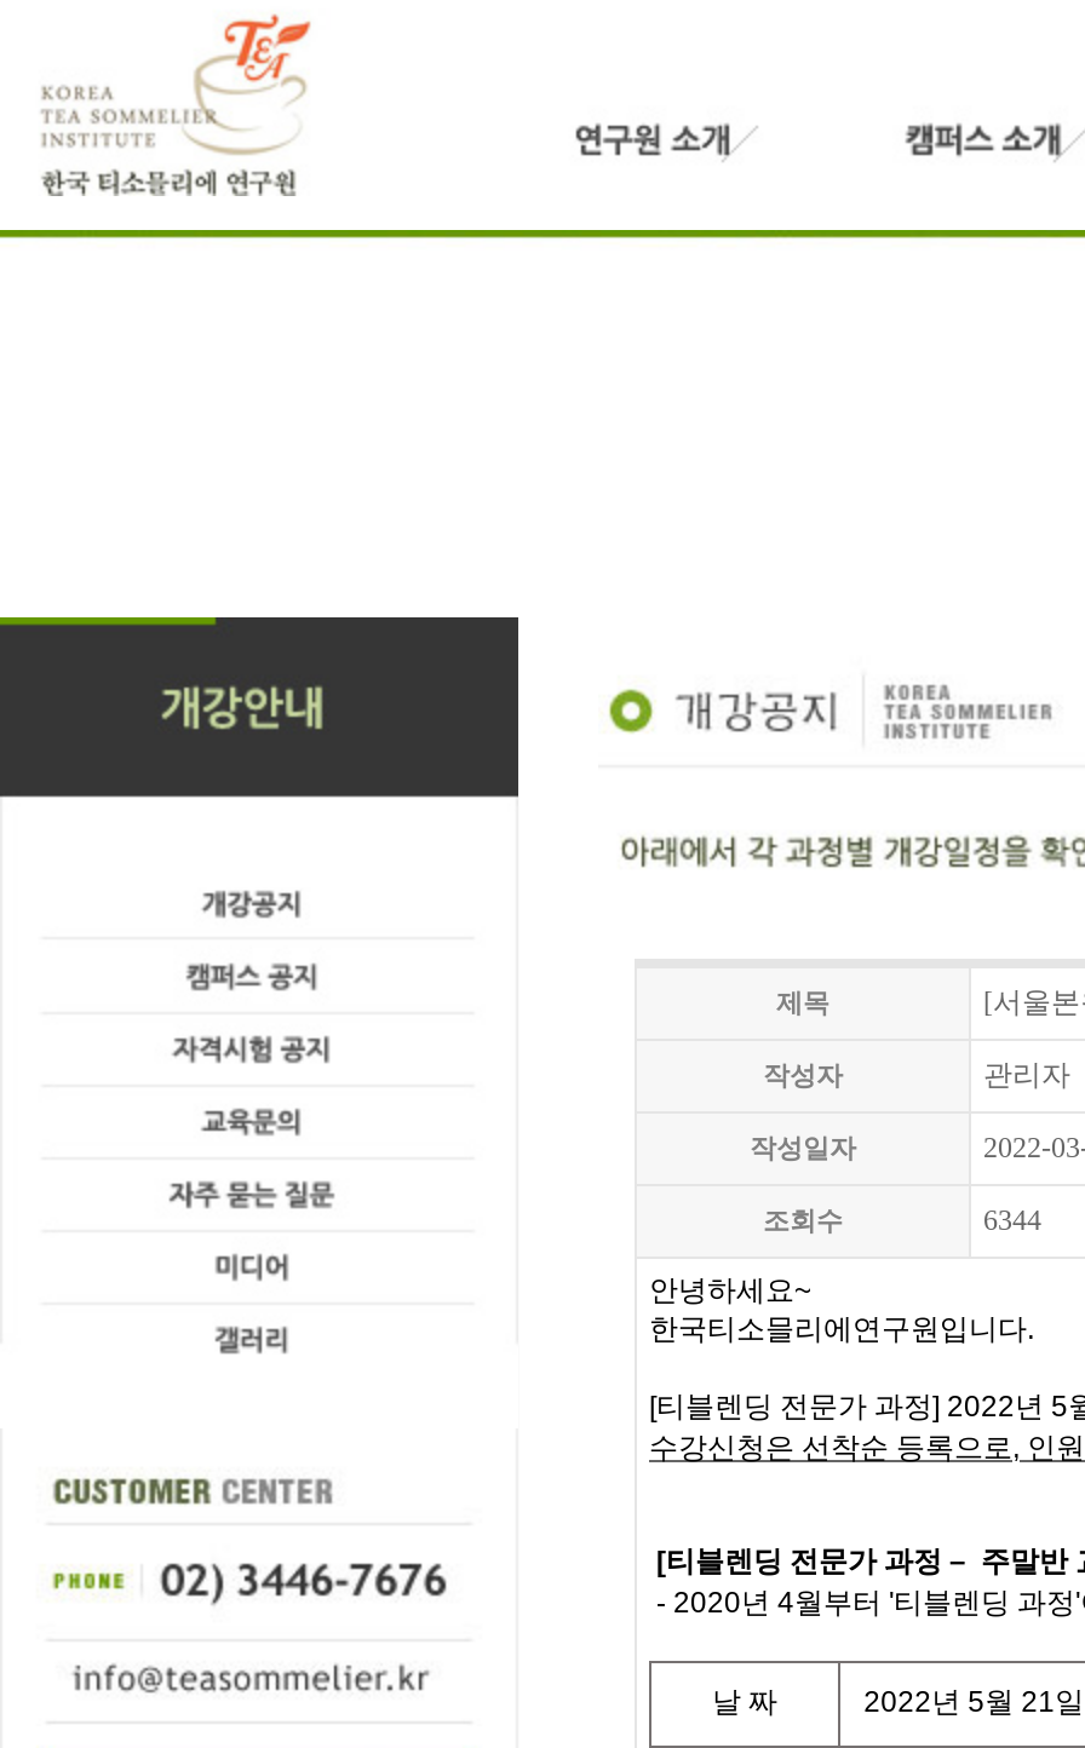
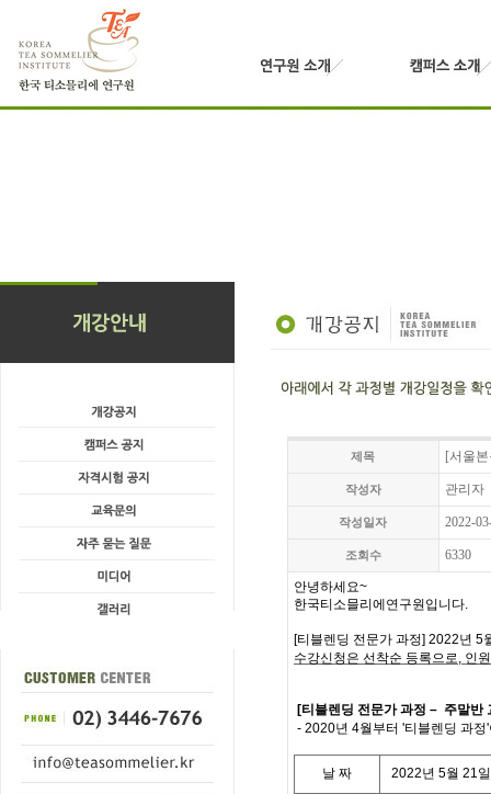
- 6344
+ 6330
